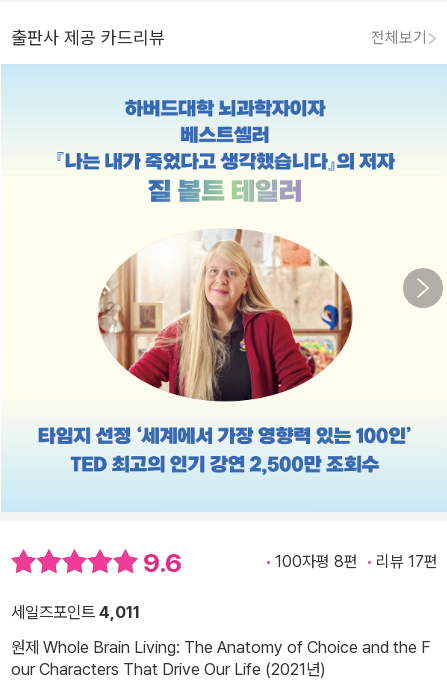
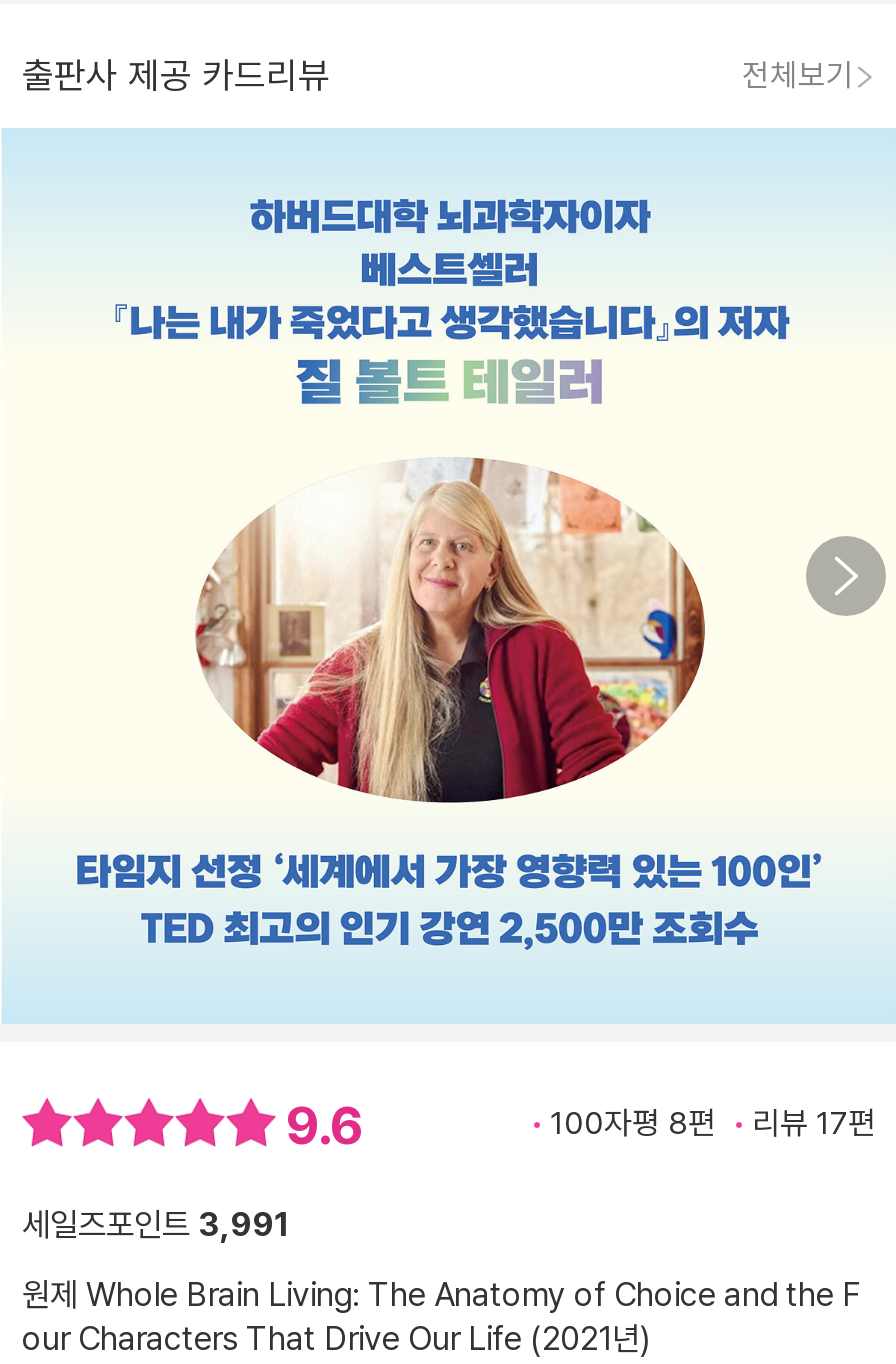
- 세일즈포인트 4,011
+ 세일즈포인트 3,991
